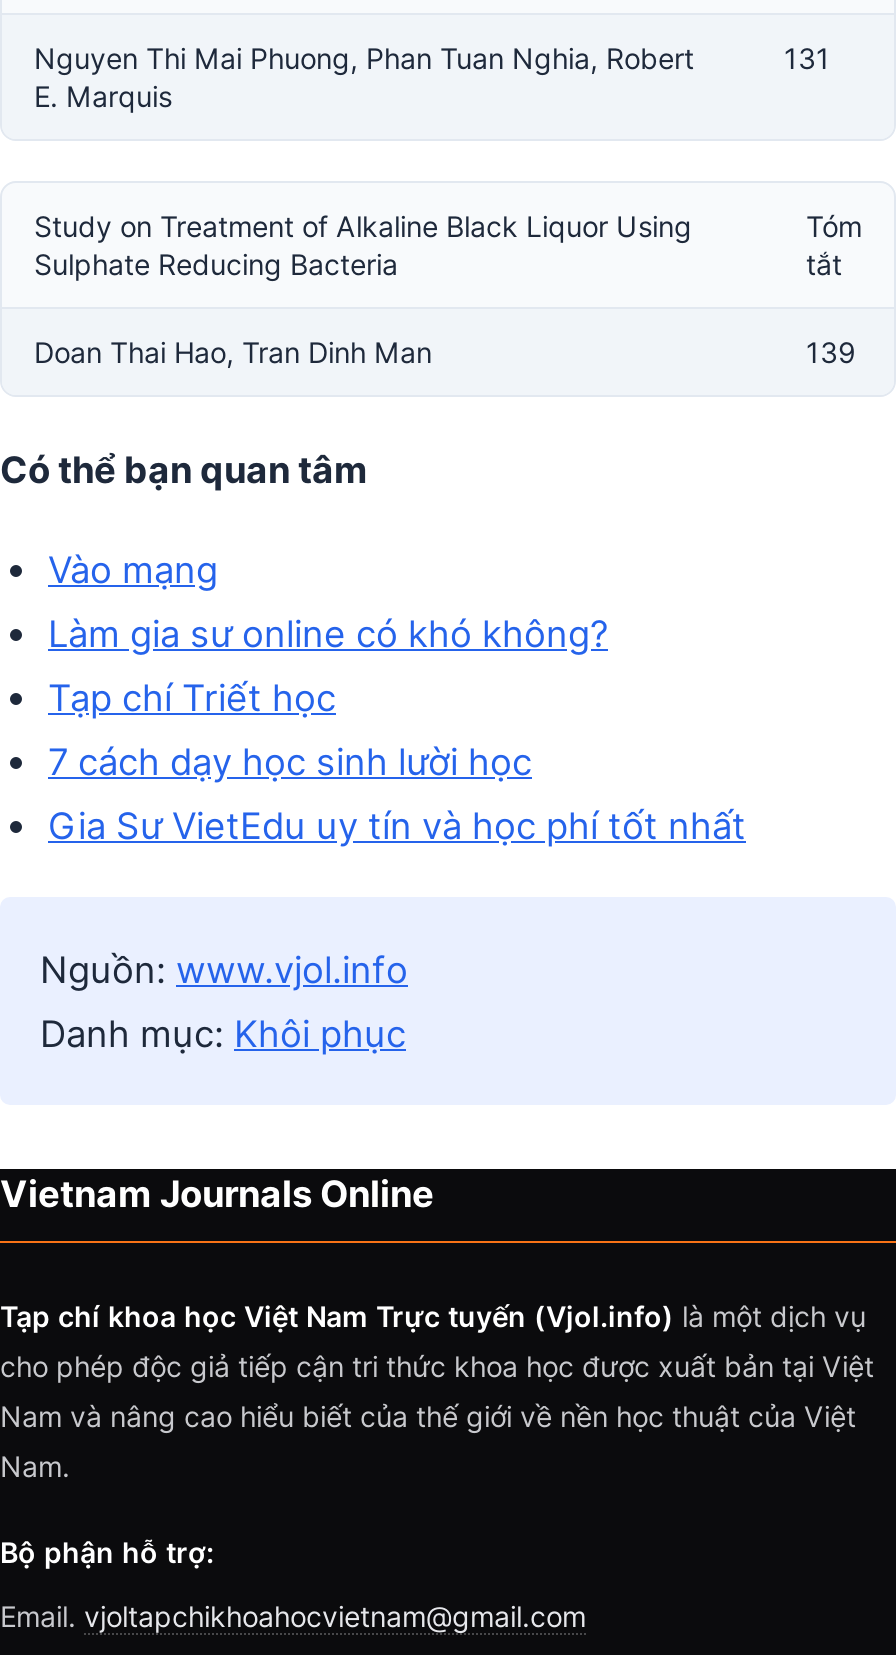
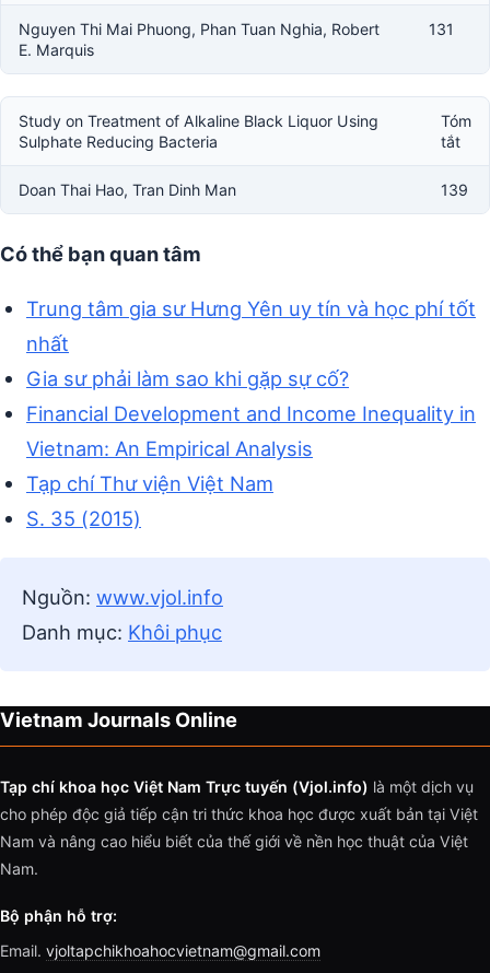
- Vào mạng
- Làm gia sư online có khó không?
- Tạp chí Triết học
- 7 cách dạy học sinh lười học
- Gia Sư VietEdu uy tín và học phí tốt nhất
+ Trung tâm gia sư Hưng Yên uy tín và học phí tốt
+ nhất
+ Gia sư phải làm sao khi gặp sự cố?
+ Financial Development and Income Inequality in
+ Vietnam: An Empirical Analysis
+ Tạp chí Thư viện Việt Nam
+ S. 35 (2015)
